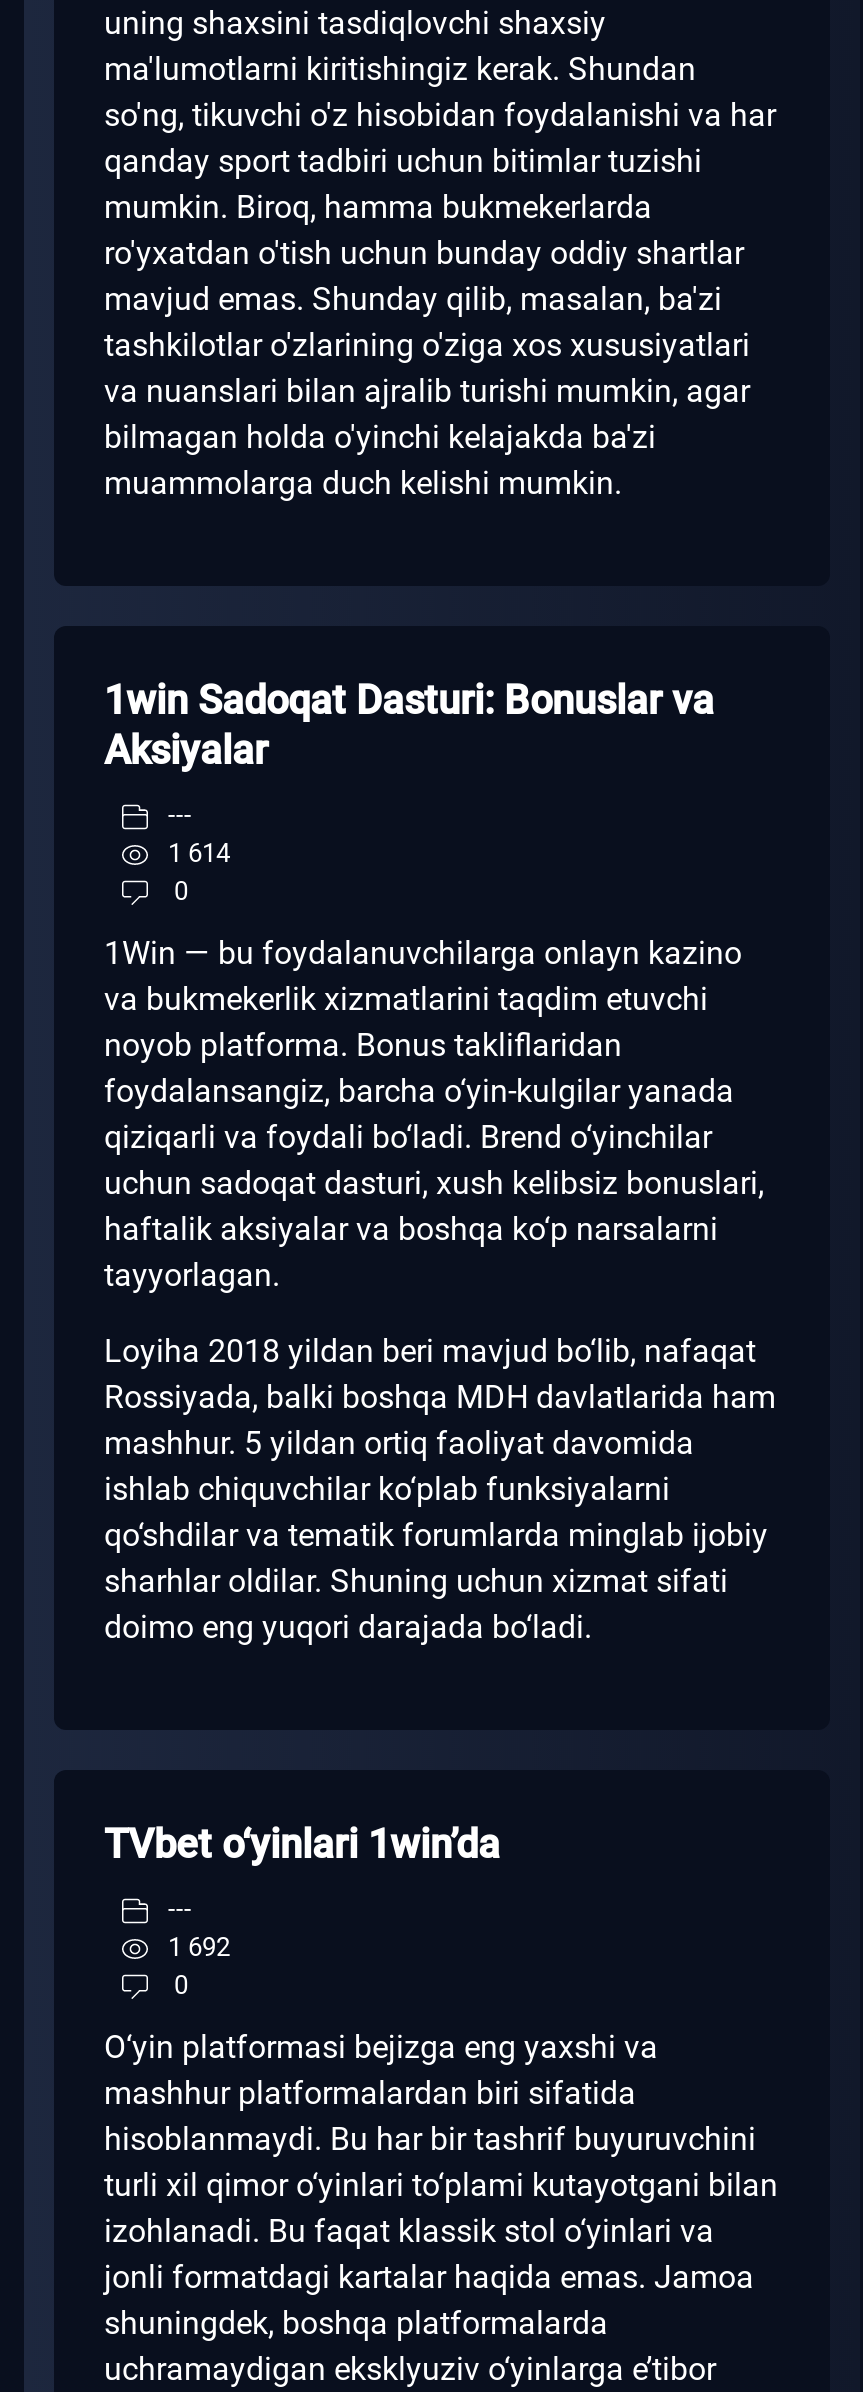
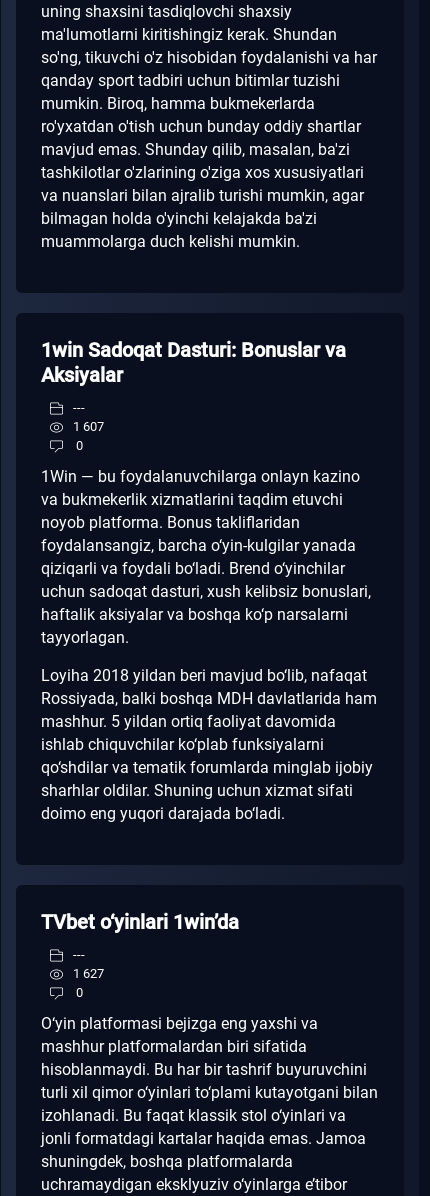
- 1 614
+ 1 607

- 1 692
+ 1 627
